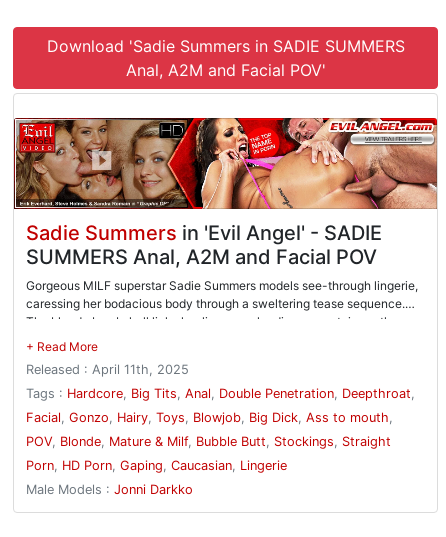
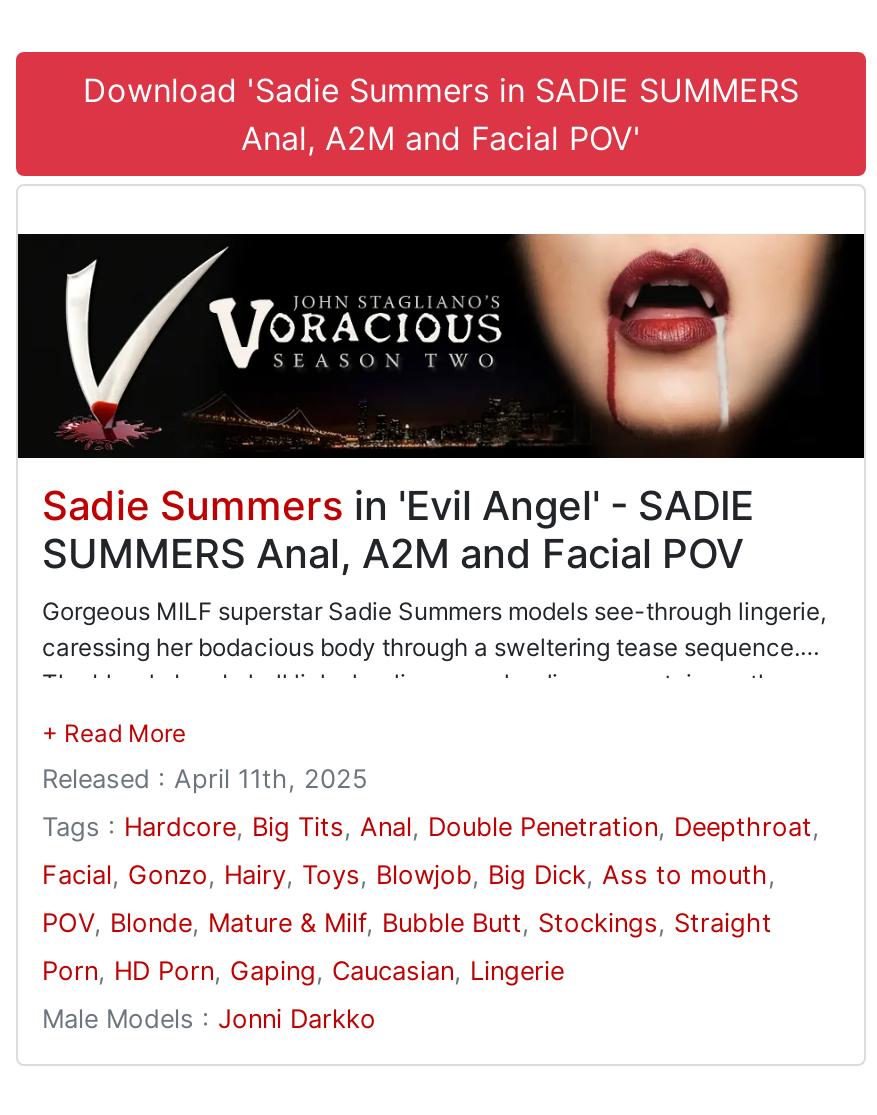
- [image]
+ [image]
